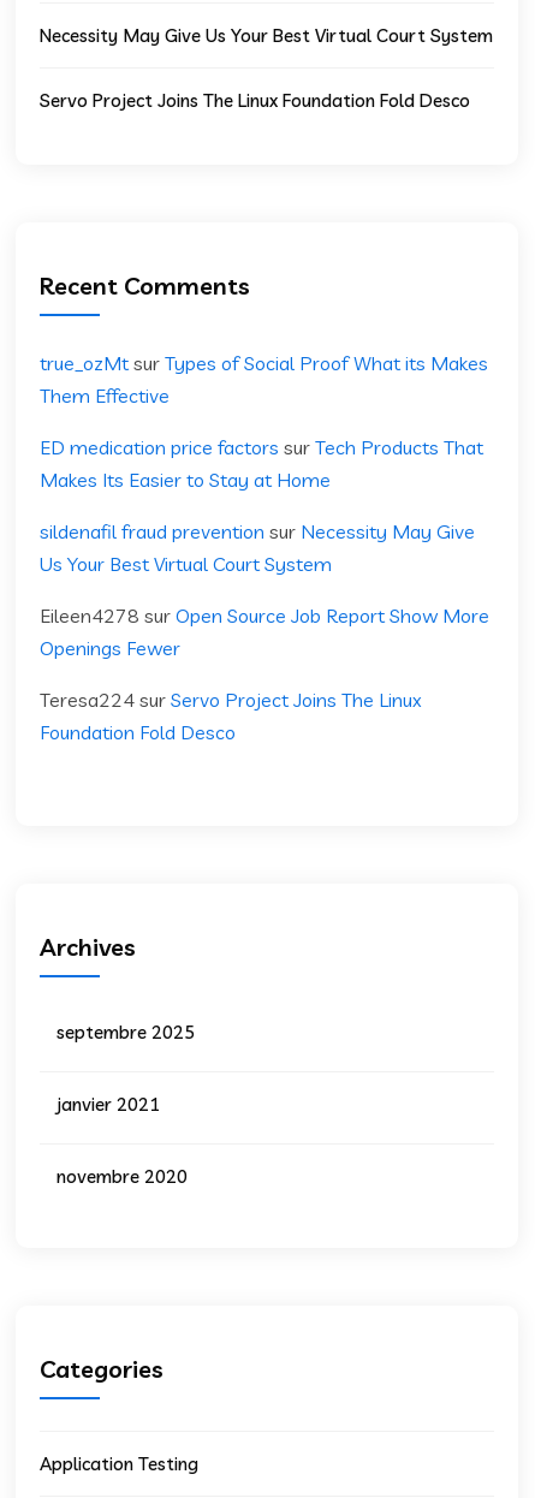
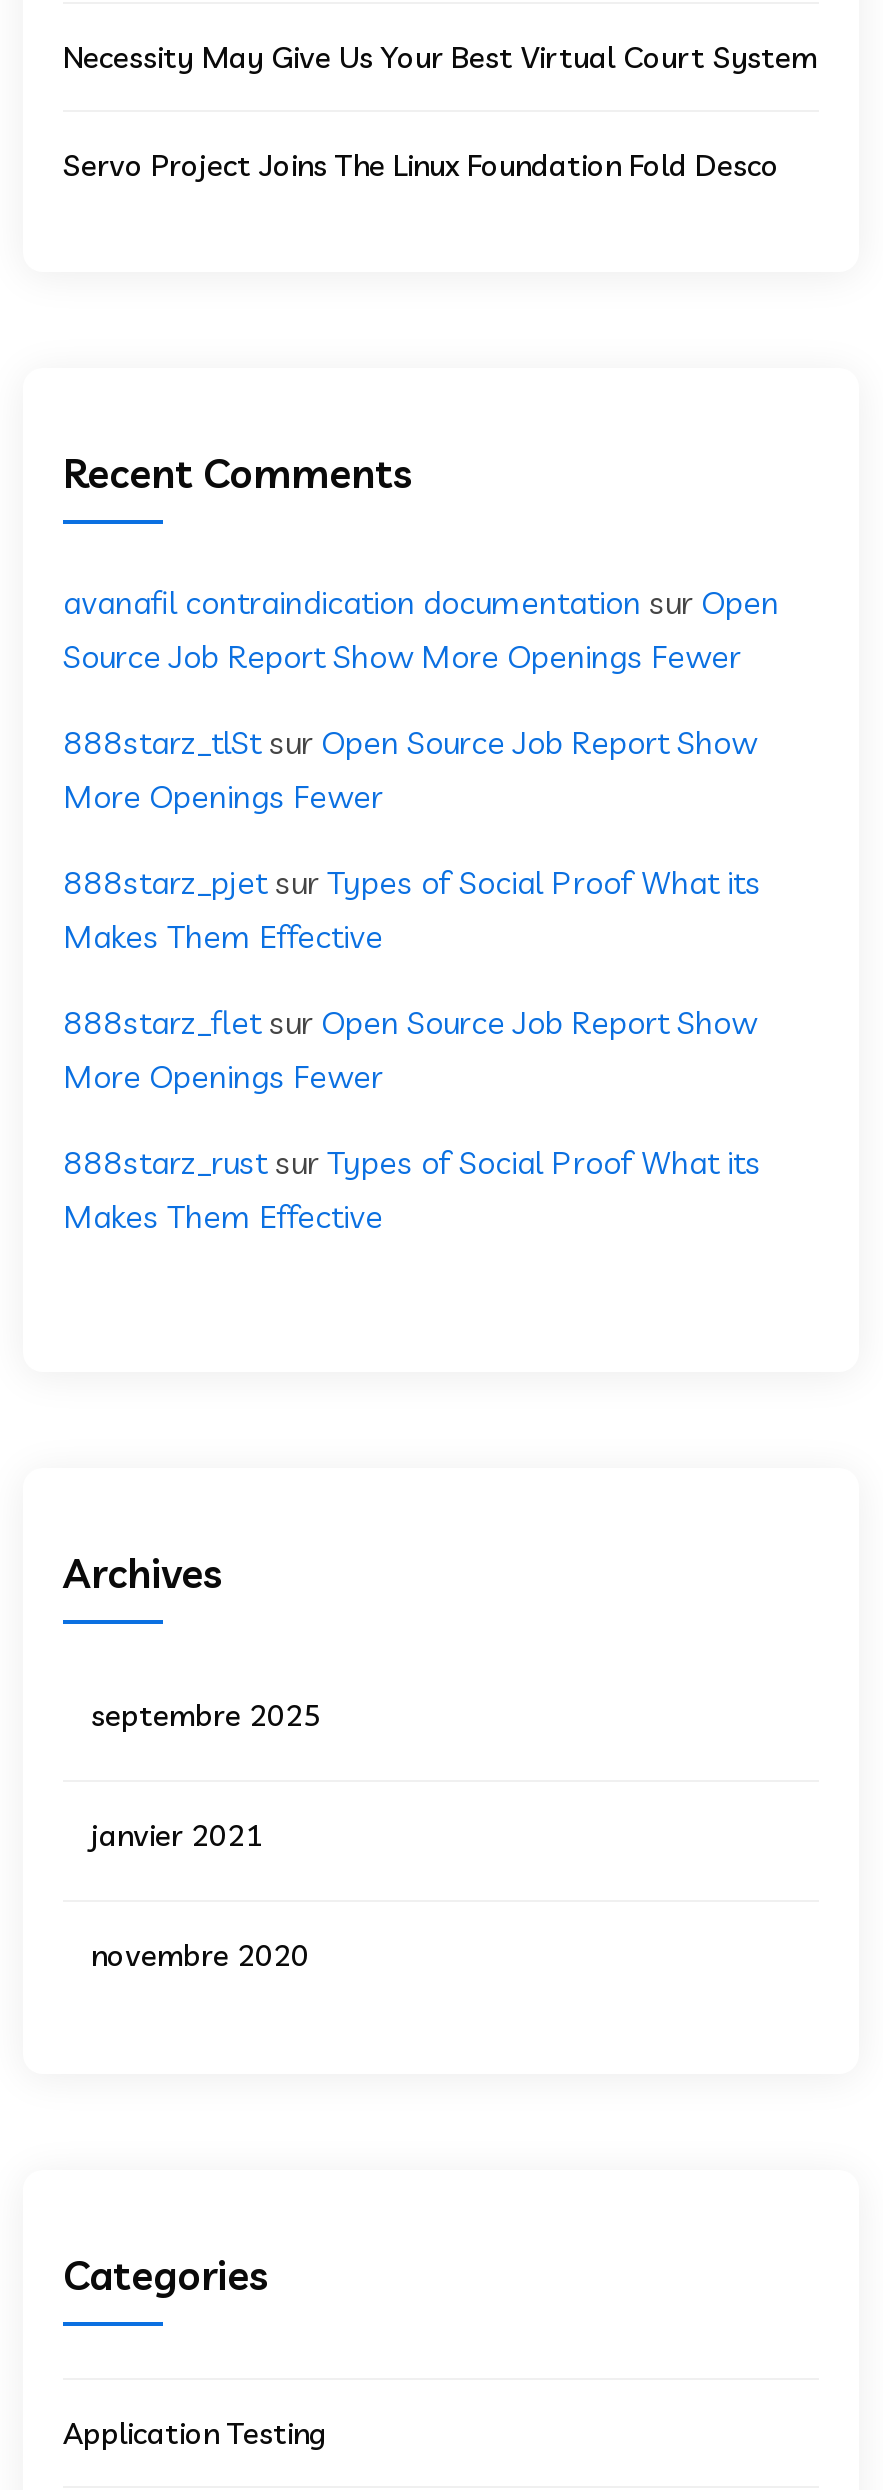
- true_ozMt sur Types of Social Proof What its Makes
- Them Effective
+ avanafil contraindication documentation sur Open
+ Source Job Report Show More Openings Fewer

- ED medication price factors sur Tech Products That
- Makes Its Easier to Stay at Home
+ 888starz_tlSt sur Open Source Job Report Show
+ More Openings Fewer

- sildenafil fraud prevention sur Necessity May Give
- Us Your Best Virtual Court System
+ 888starz_pjet sur Types of Social Proof What its
+ Makes Them Effective

- Eileen4278 sur Open Source Job Report Show More
- Openings Fewer
+ 888starz_flet sur Open Source Job Report Show
+ More Openings Fewer

- Teresa224 sur Servo Project Joins The Linux
- Foundation Fold Desco
+ 888starz_rust sur Types of Social Proof What its
+ Makes Them Effective
